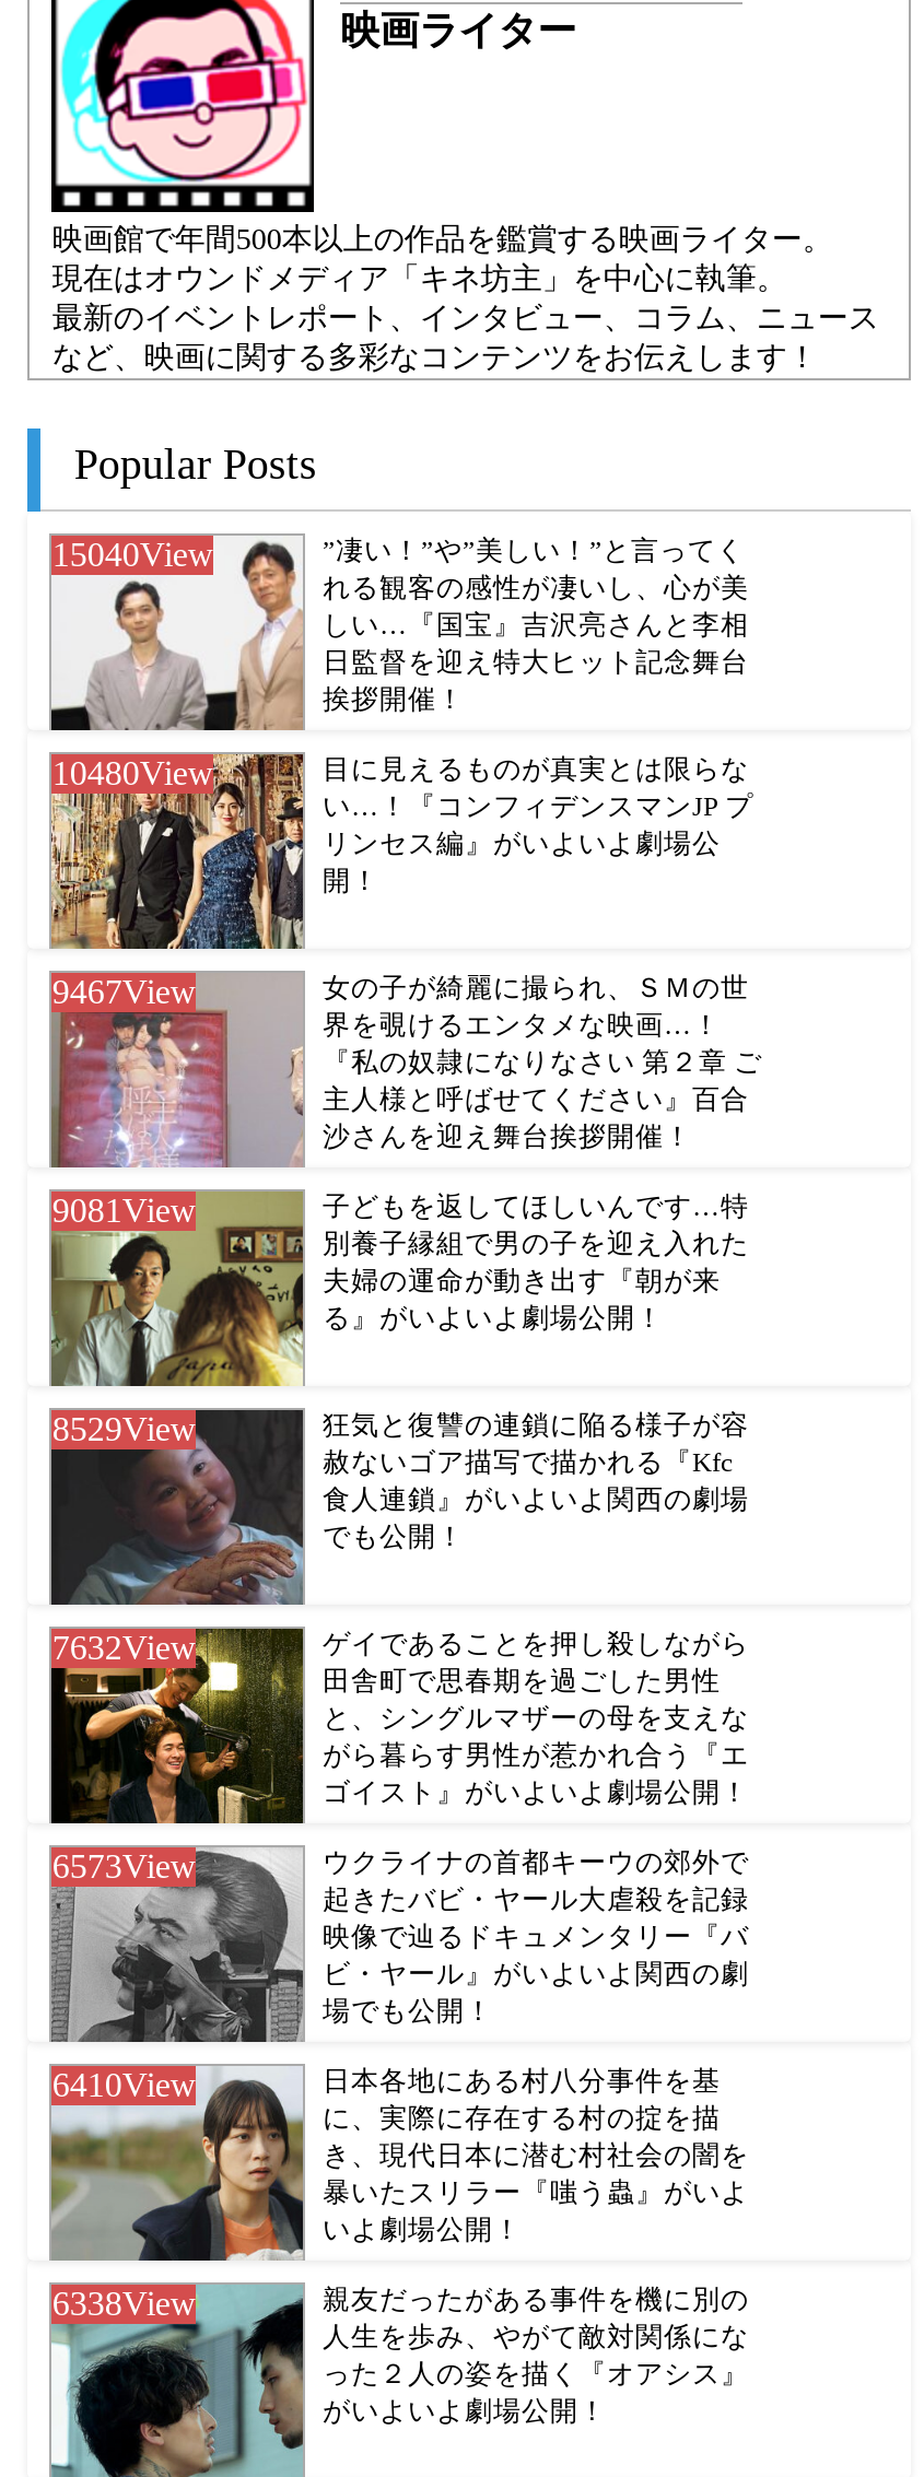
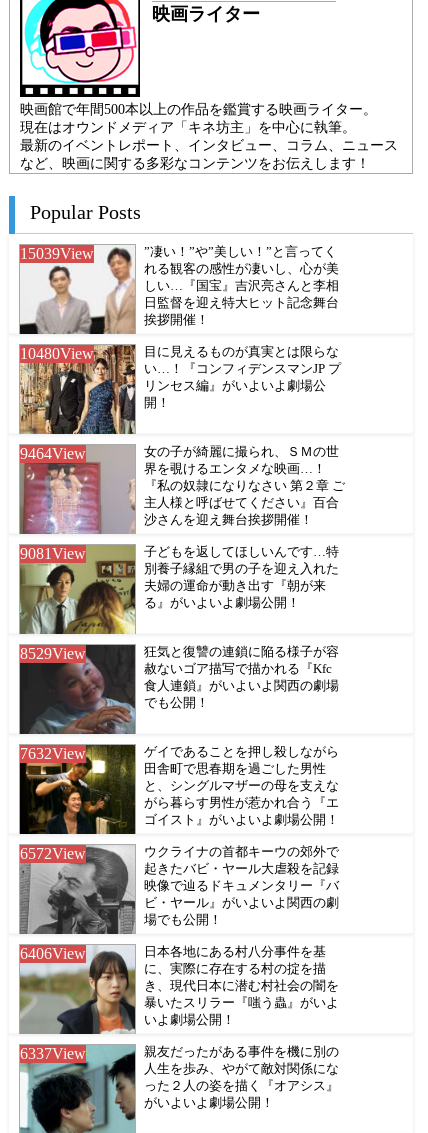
- 15040View
+ 15039View

- 9467View
+ 9464View

- 6573View
+ 6572View

- 6410View
+ 6406View

- 6338View
+ 6337View
